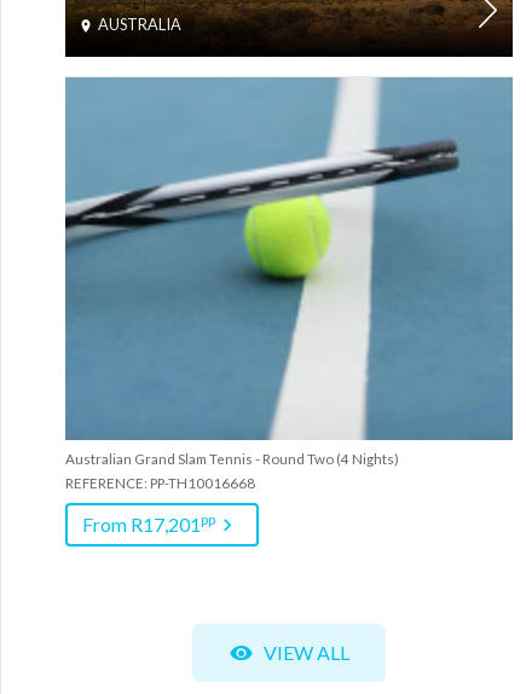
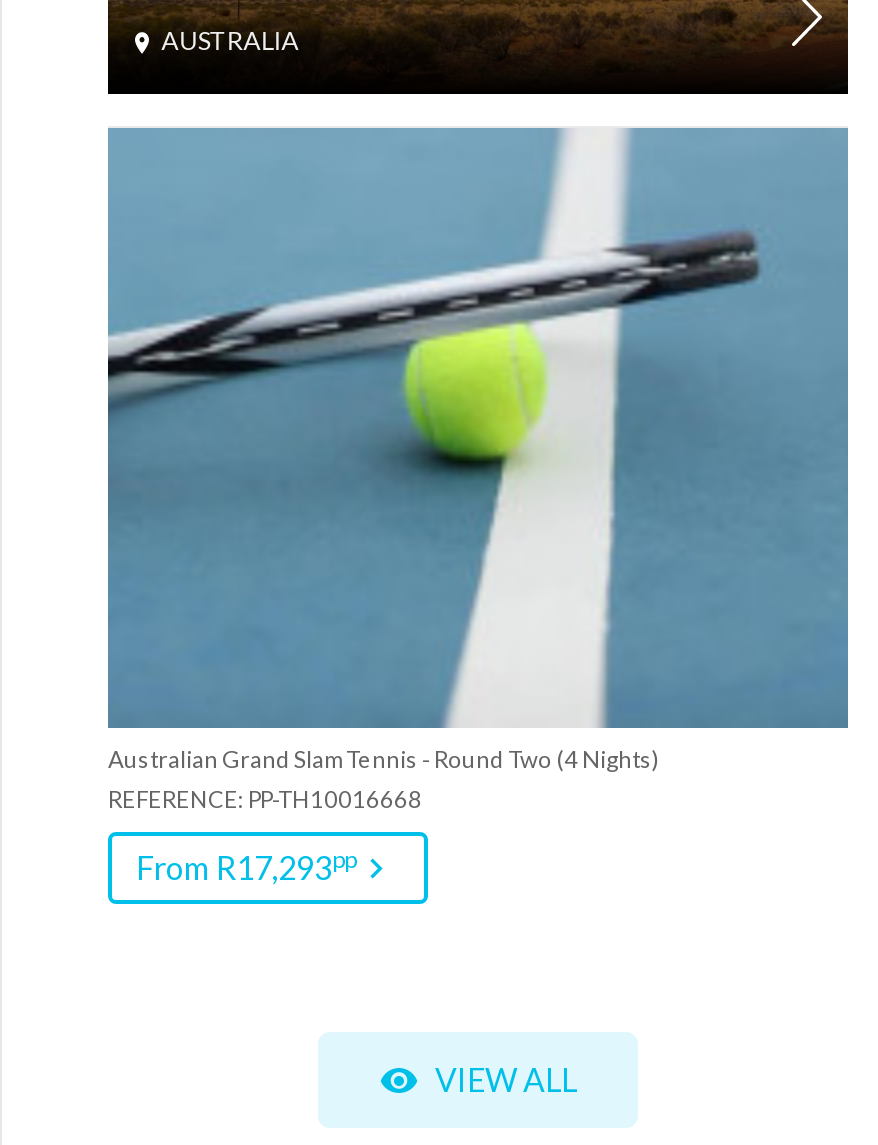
- From R17,201pp
+ From R17,293pp
